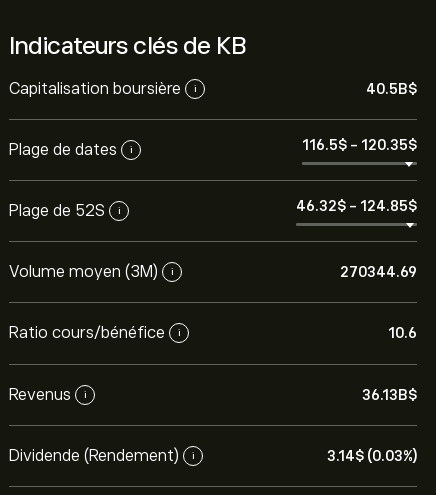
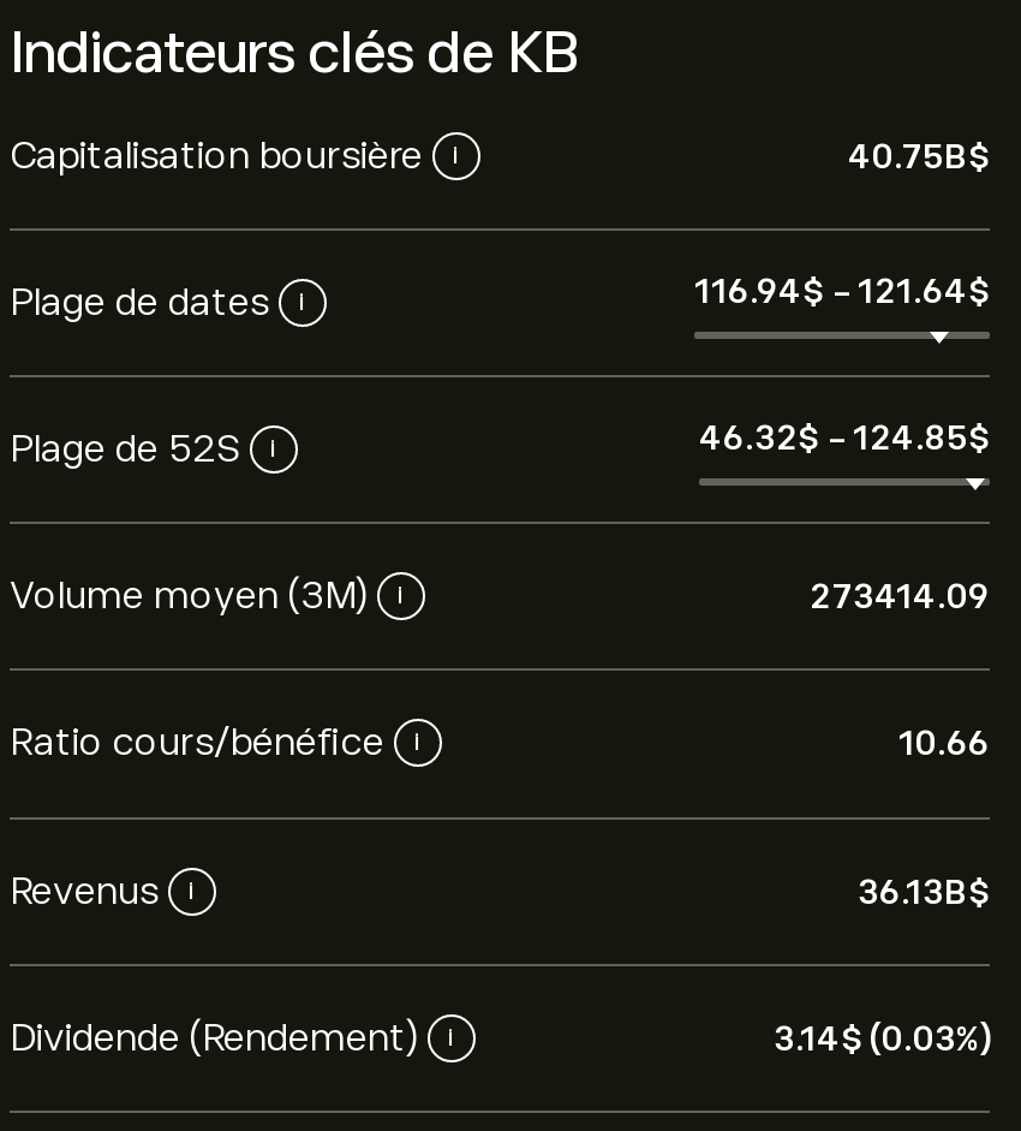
- 40.5B$
+ 40.75B$

- 116.5$- 120.35$
+ 116.94$- 121.64$

- 270344.69
+ 273414.09

- 10.6
+ 10.66
